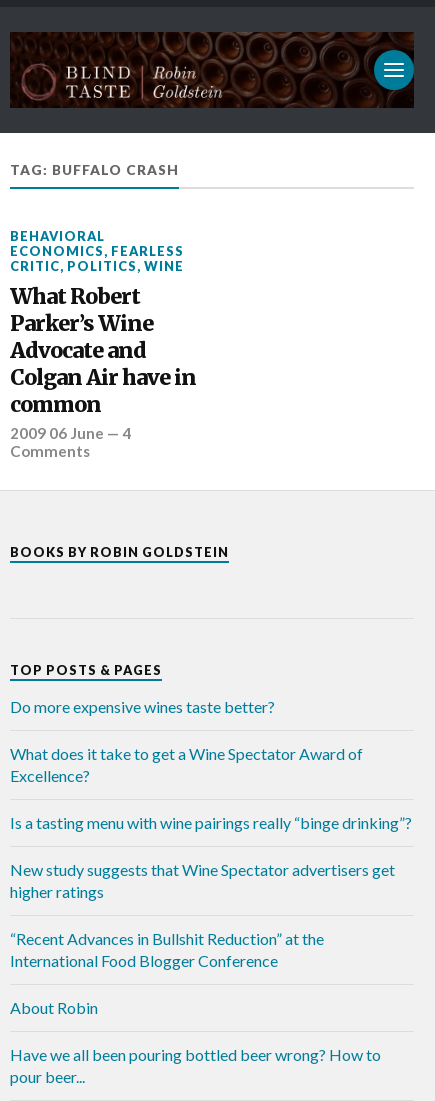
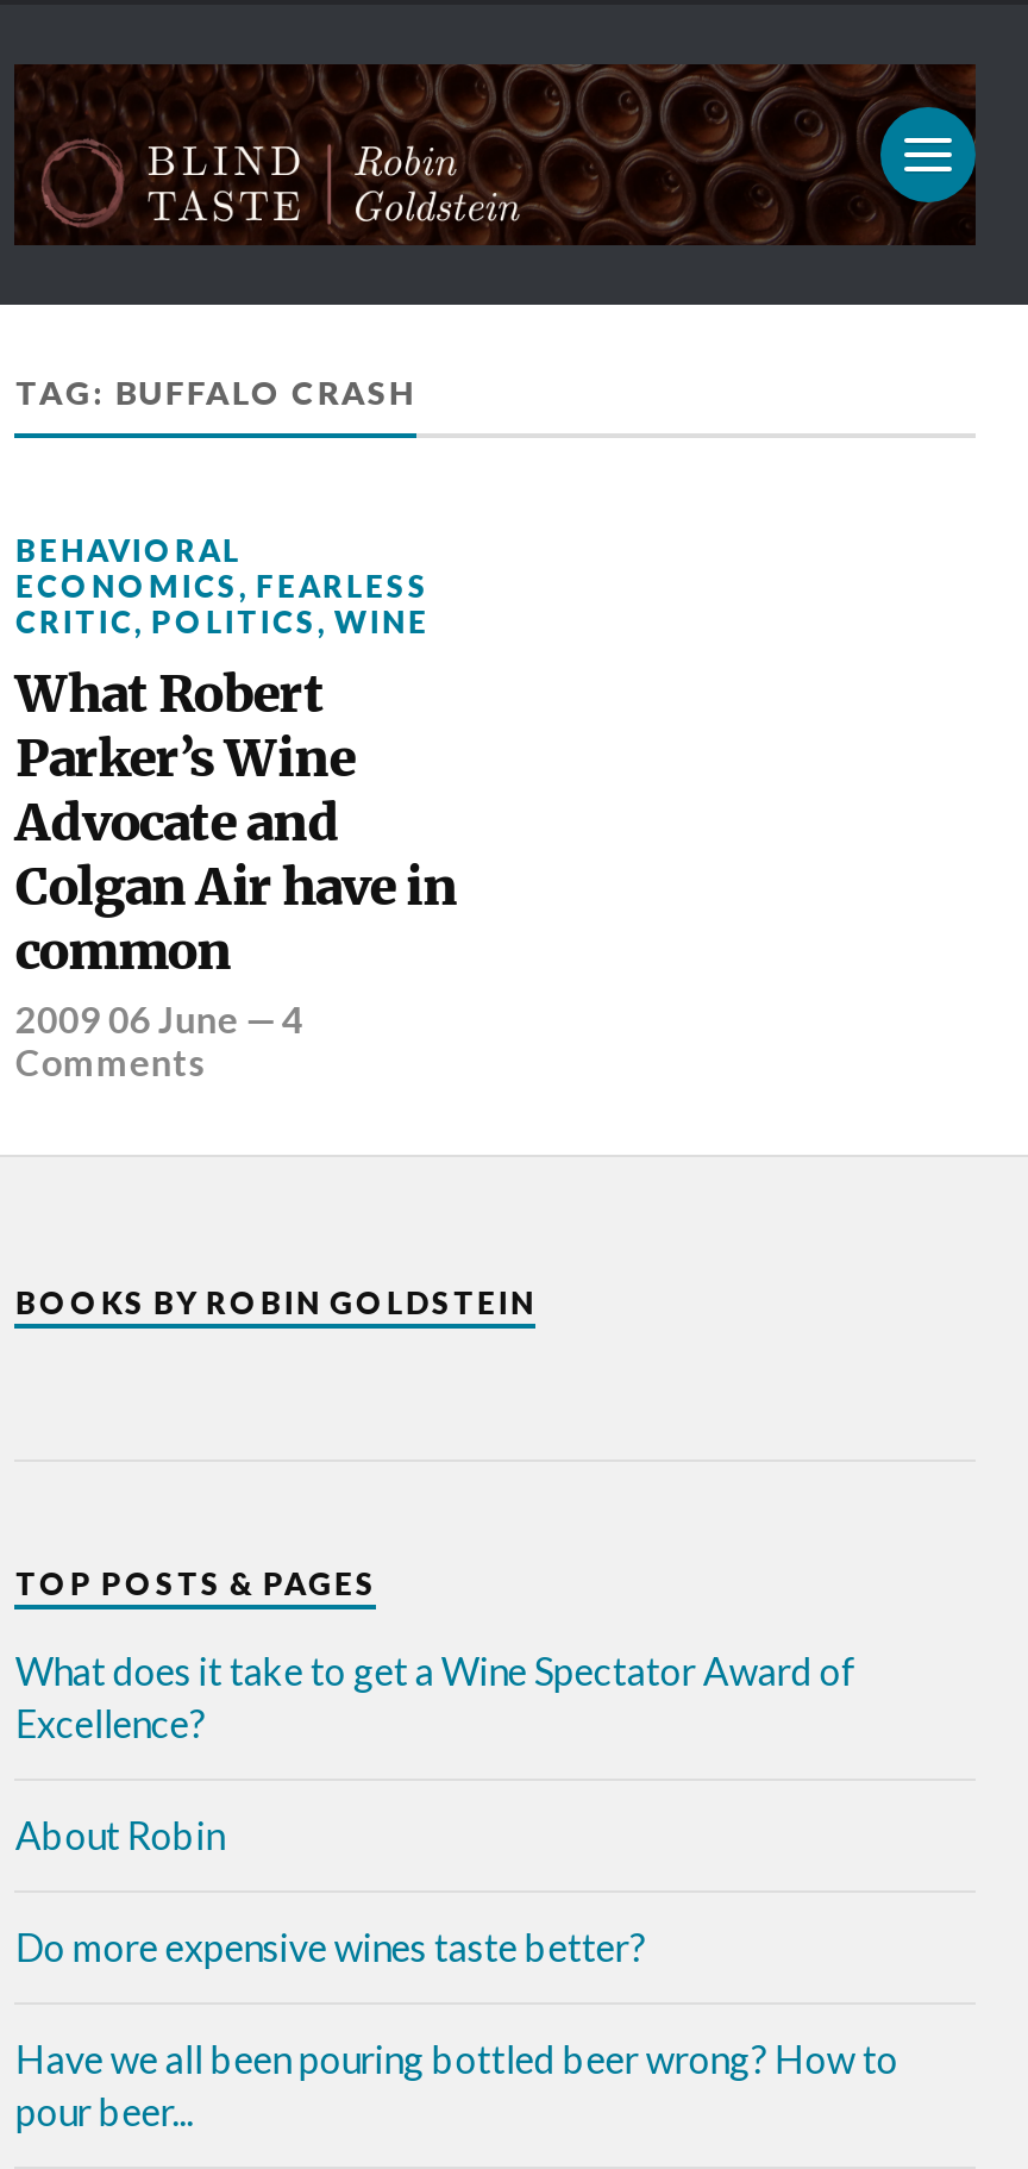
moved down: Do more expensive wines taste better?

- Is a tasting menu with wine pairings really “binge drinking”?
- New study suggests that Wine Spectator advertisers get
- higher ratings
- “Recent Advances in Bullshit Reduction” at the
- International Food Blogger Conference

moved up: About Robin
